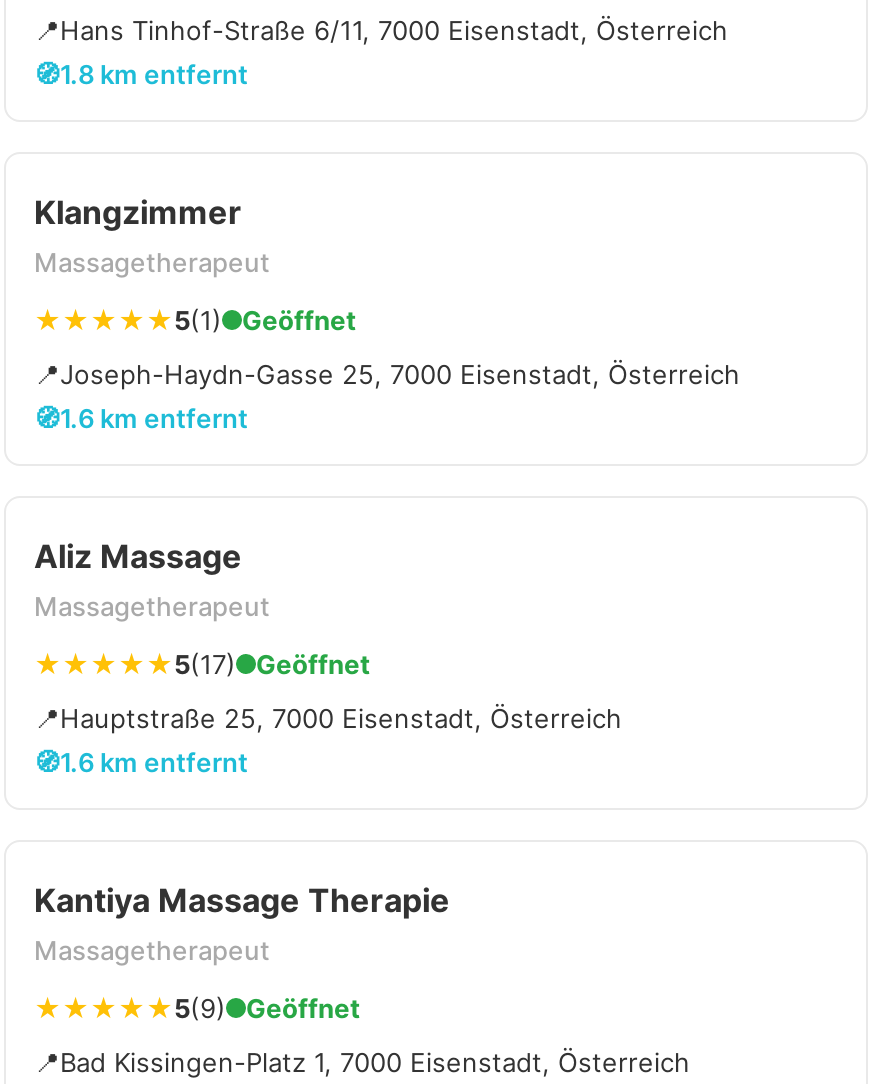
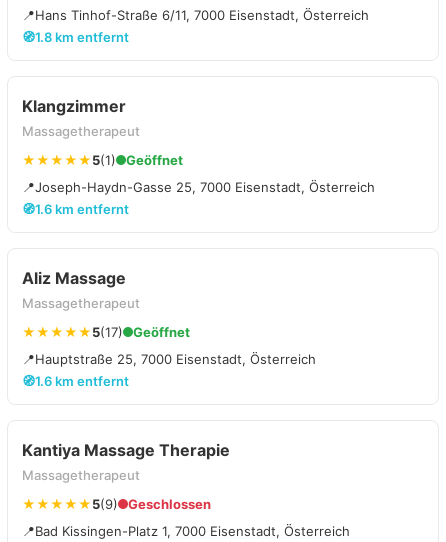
- Geöffnet
+ Geschlossen
